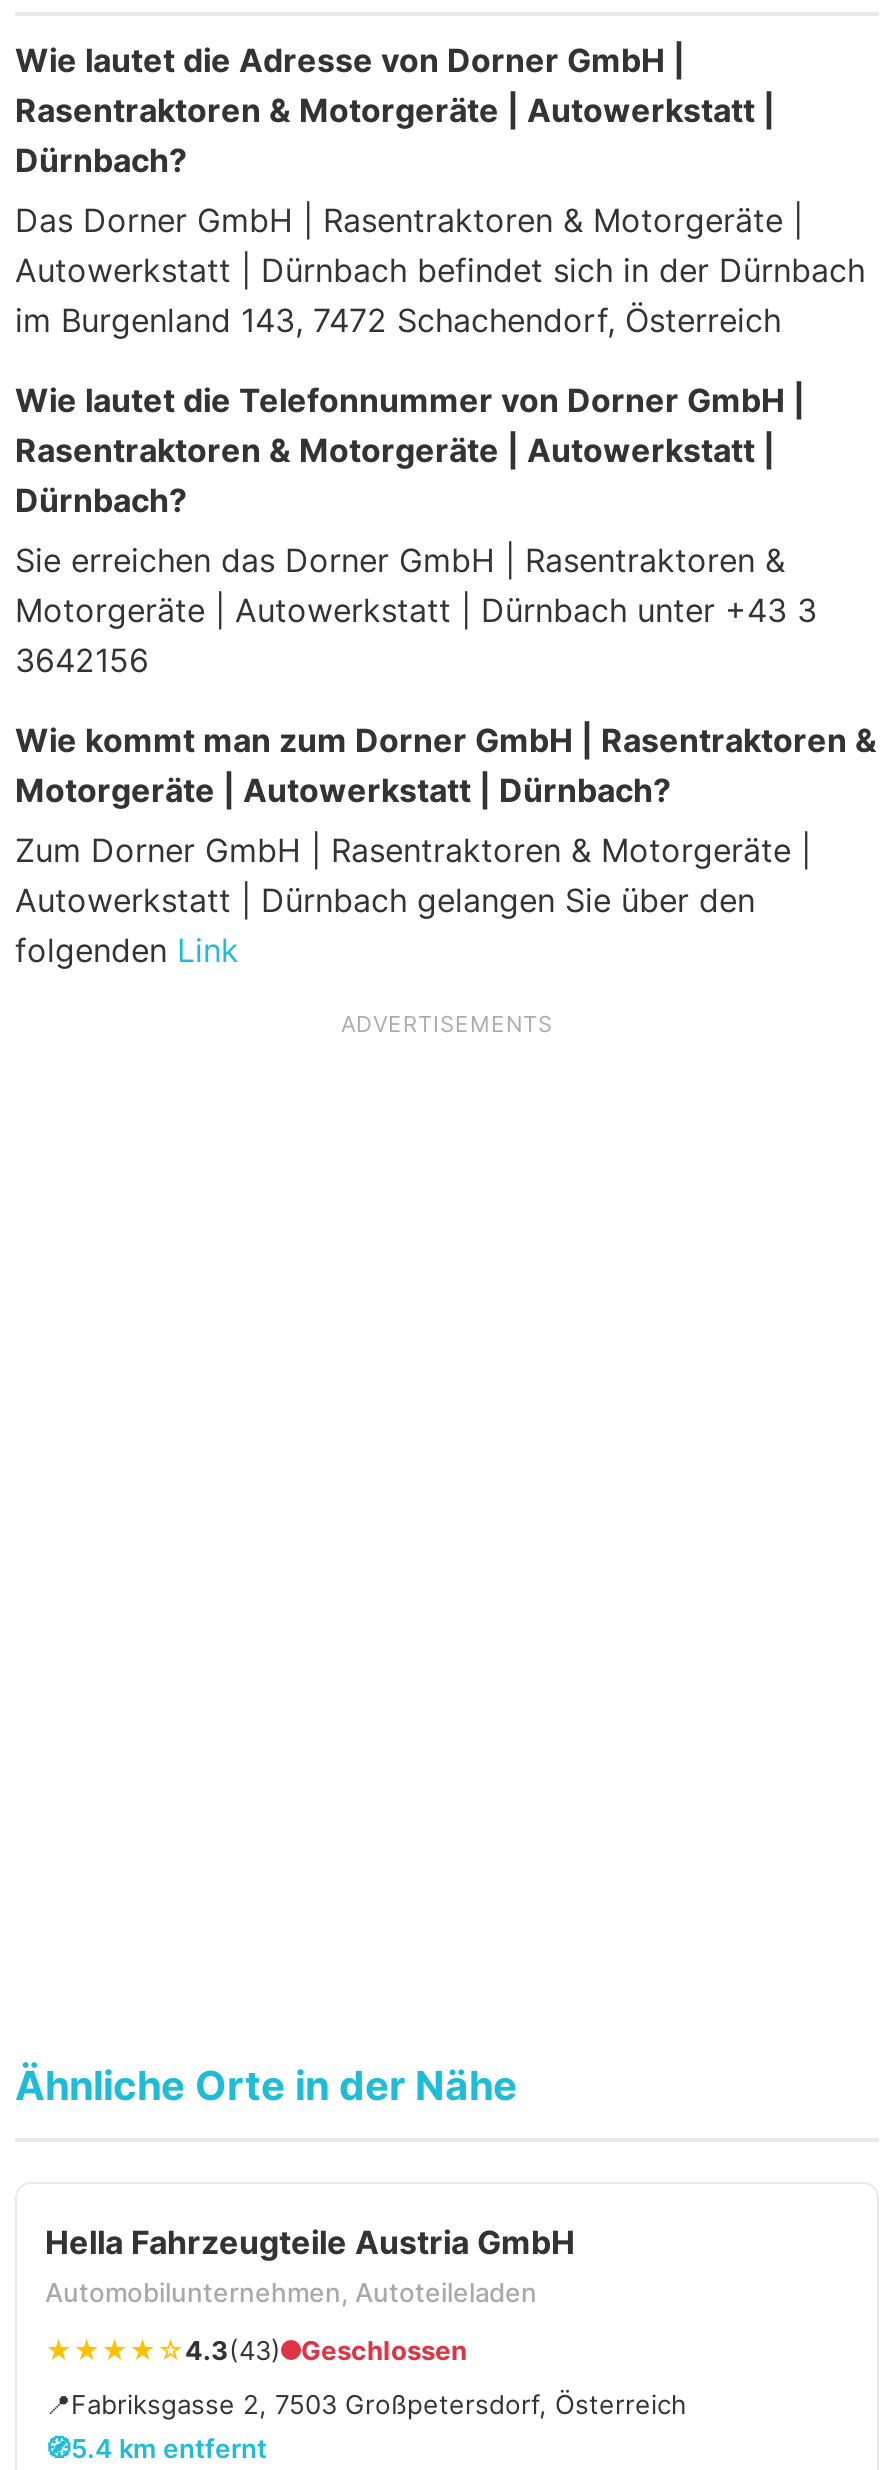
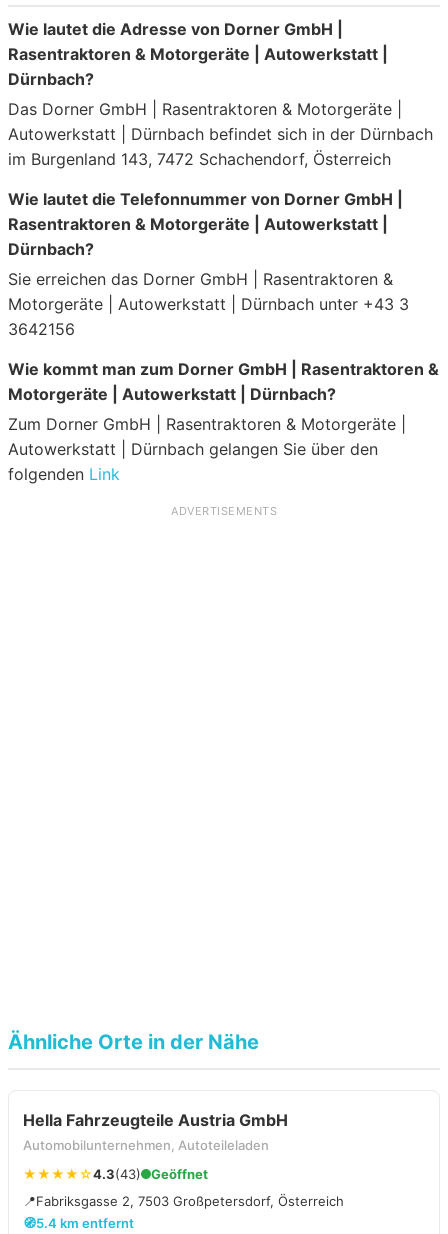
- Geschlossen
+ Geöffnet
